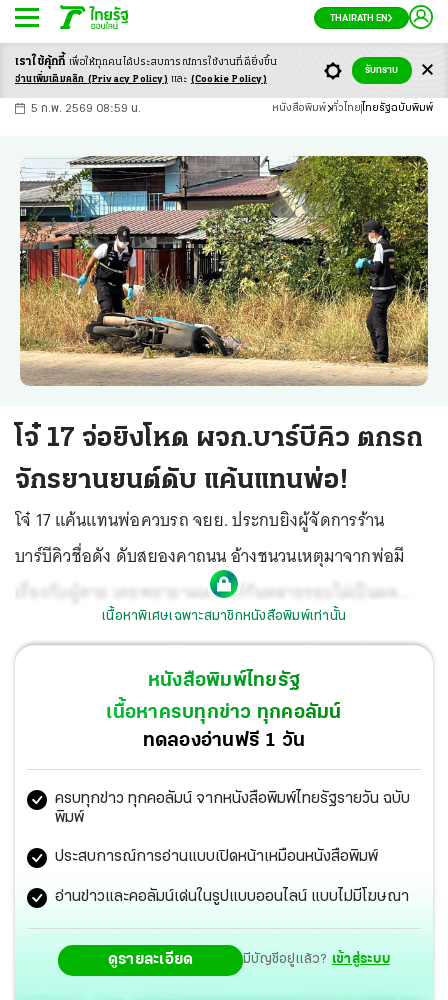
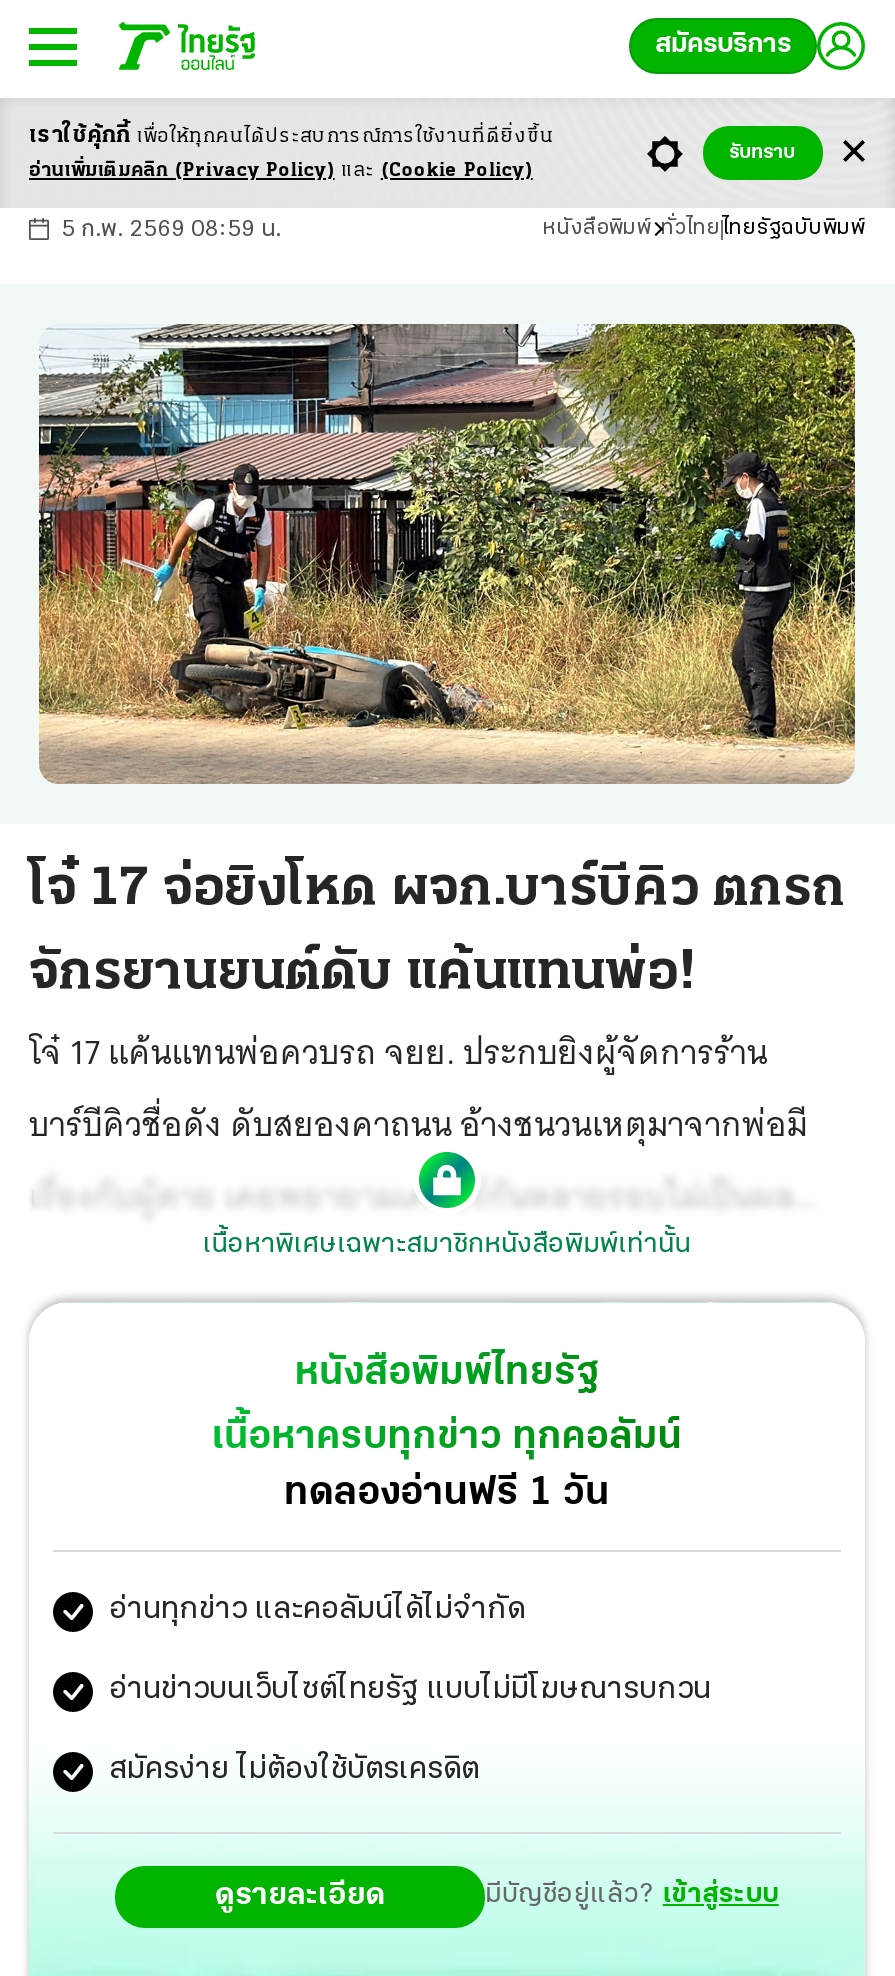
- THAIRATH EN
+ สมัครบริการ

- ครบทุกข่าว ทุกคอลัมน์ จากหนังสือพิมพ์ไทยรัฐรายวัน ฉบับ
- พิมพ์
+ อ่านทุกข่าว และคอลัมน์ได้ไม่จำกัด

- ประสบการณ์การอ่านแบบเปิดหน้าเหมือนหนังสือพิมพ์
+ อ่านข่าวบนเว็บไซต์ไทยรัฐ แบบไม่มีโฆษณารบกวน

- อ่านข่าวและคอลัมน์เด่นในรูปแบบออนไลน์ แบบไม่มีโฆษณา
+ สมัครง่าย ไม่ต้องใช้บัตรเครดิต
